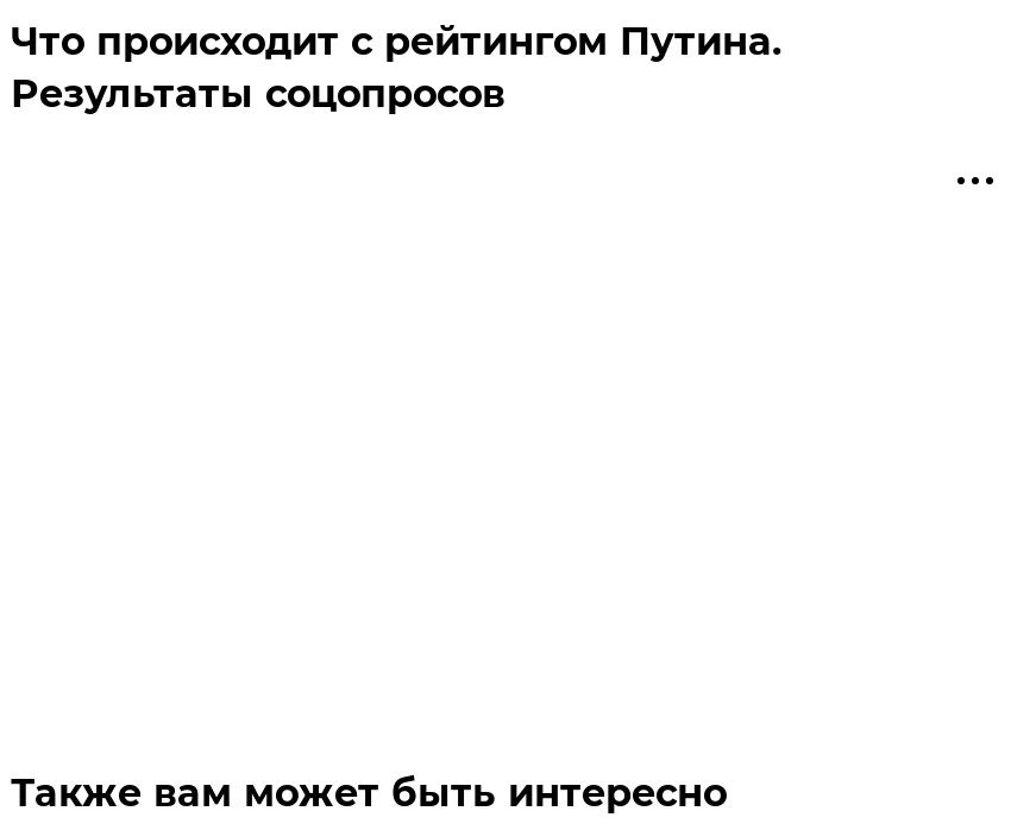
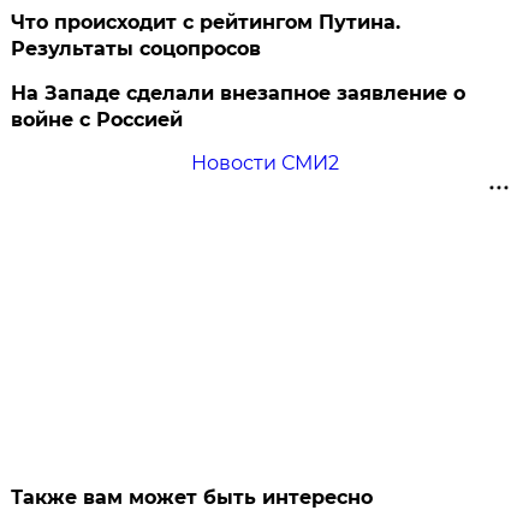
+ На Западе сделали внезапное заявление о
+ войне с Россией
+ Новости СМИ2
